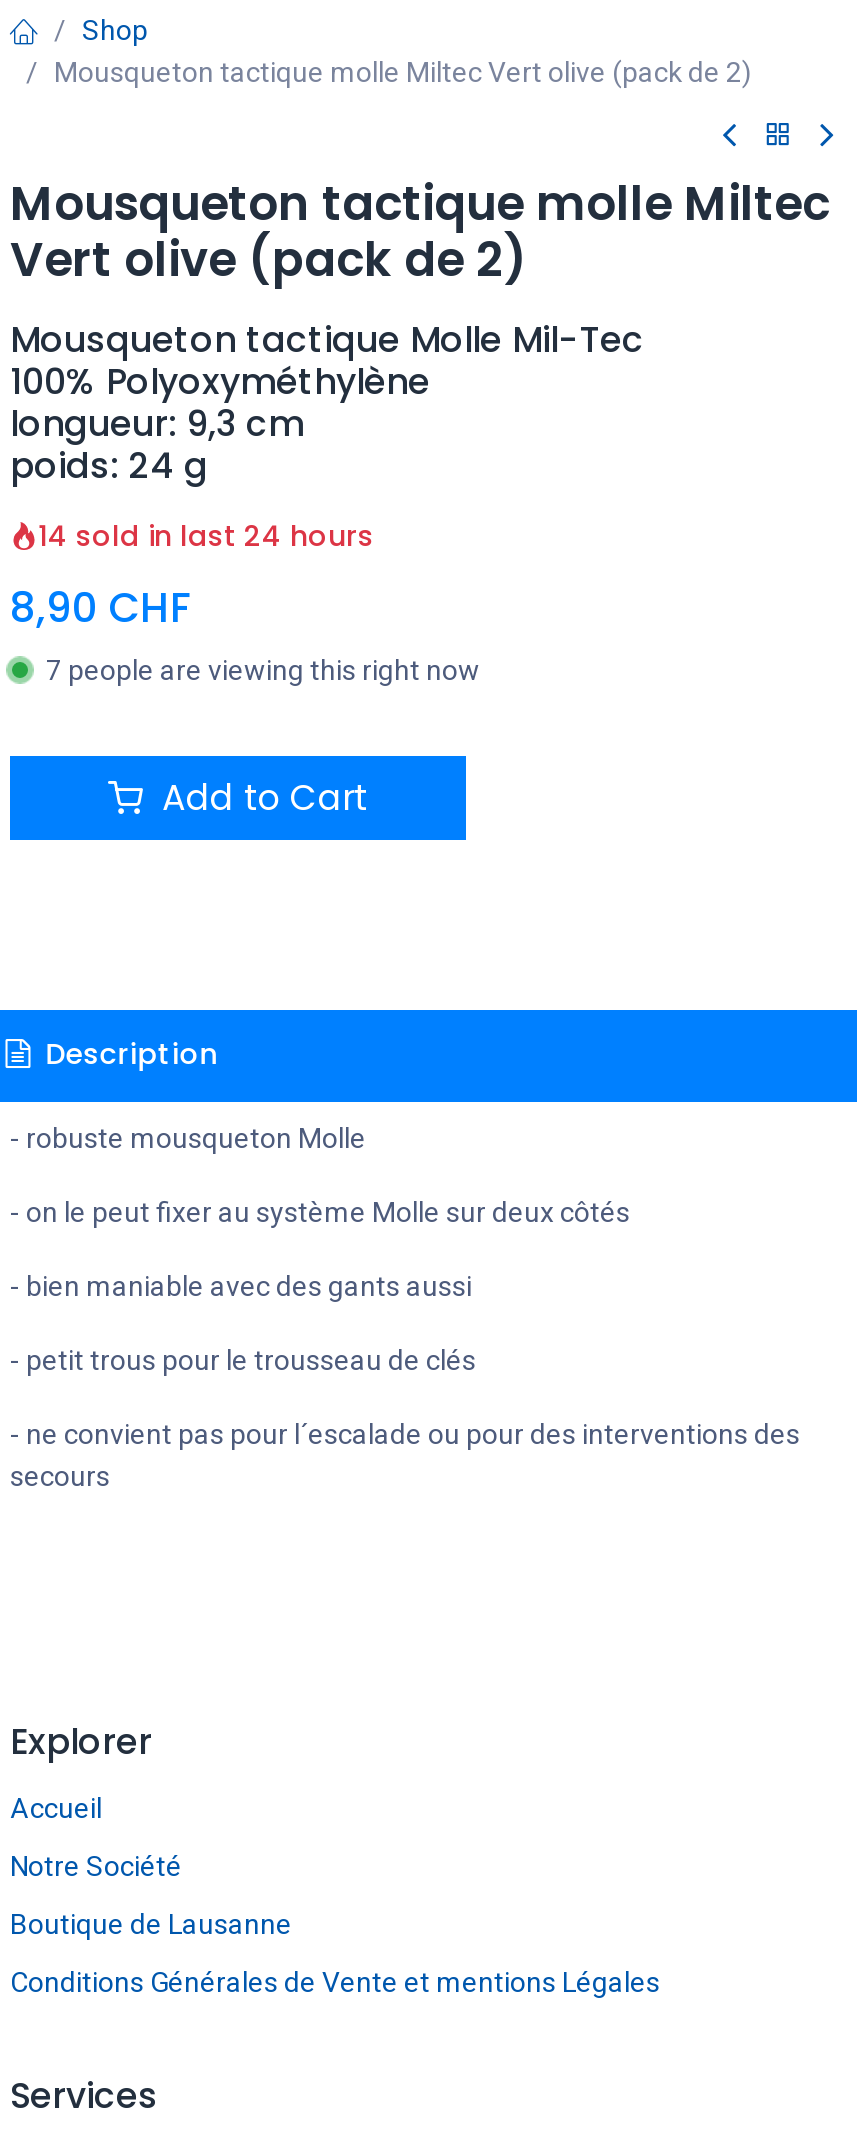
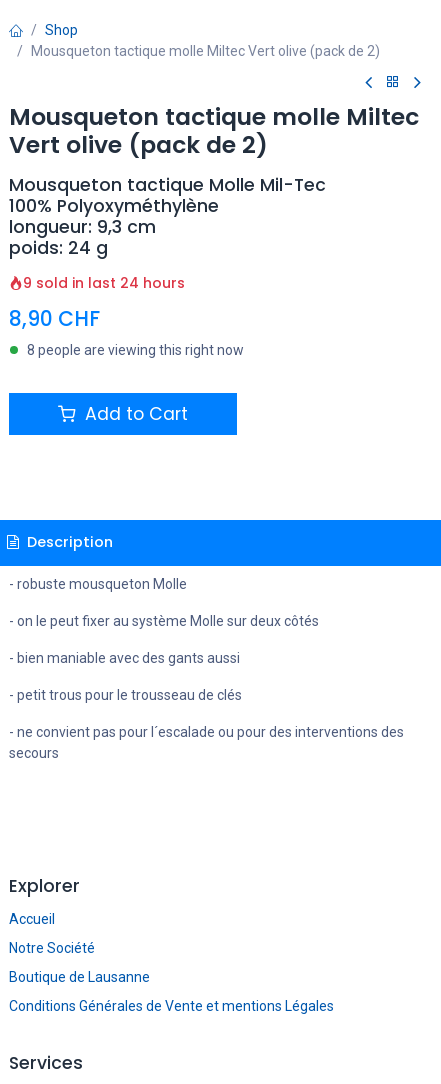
- 14 sold in last 24 hours
+ 9 sold in last 24 hours

- 7 people are viewing this right now
+ 8 people are viewing this right now
